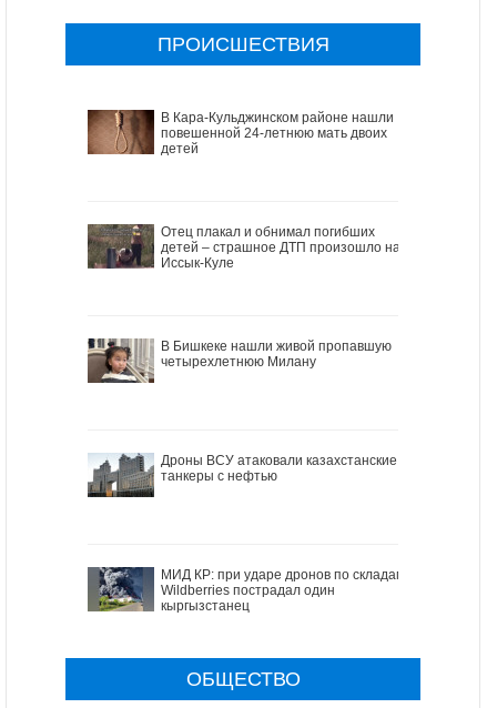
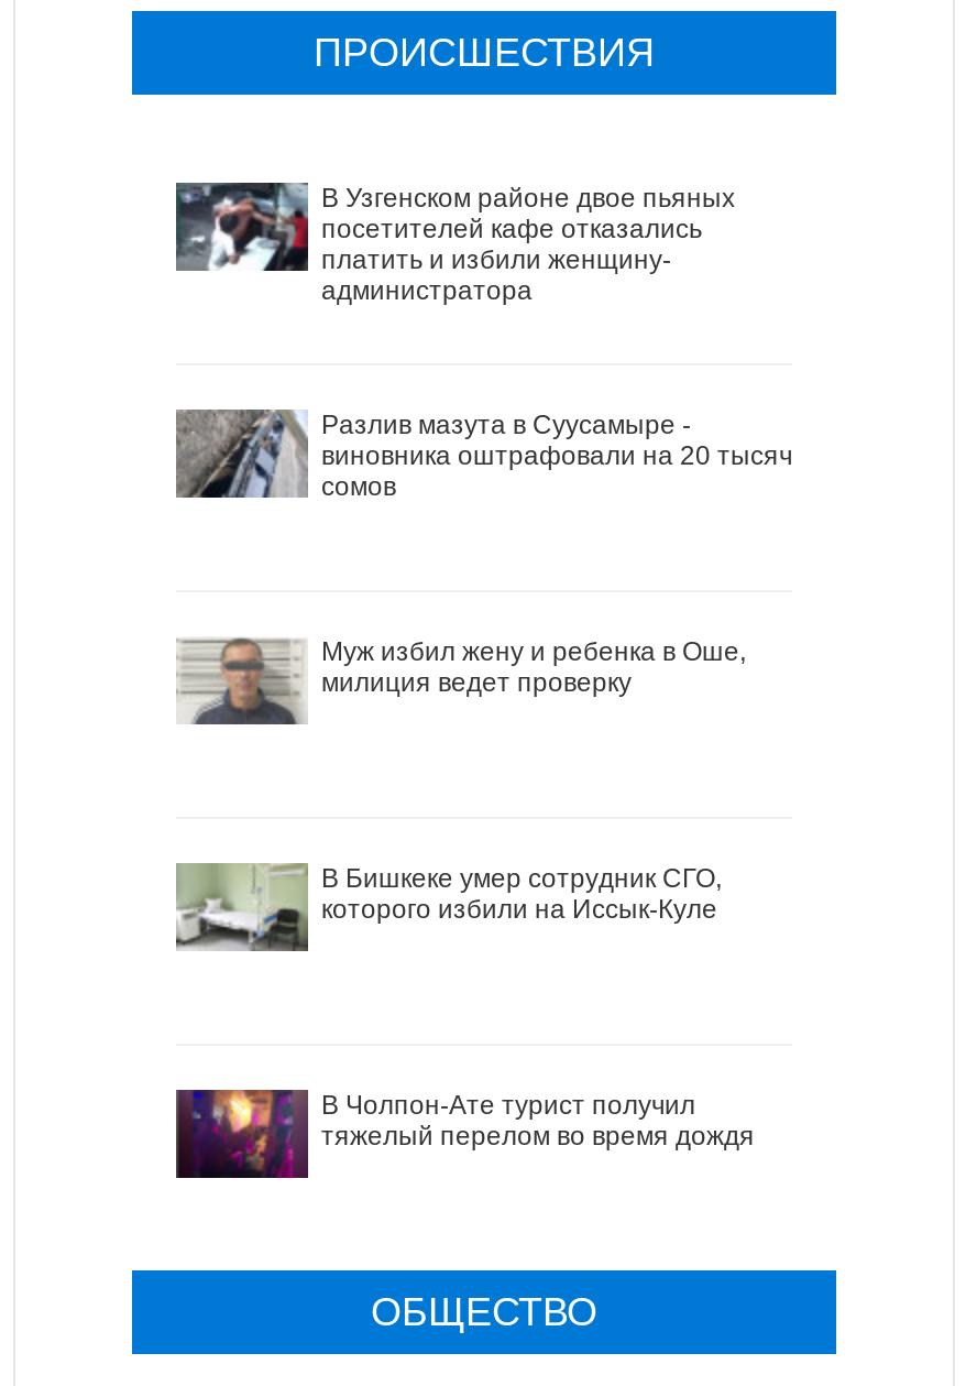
- [image]
- В Кара-Кульджинском районе нашли
- повешенной 24-летнюю мать двоих
- детей
+ [image]
+ В Узгенском районе двое пьяных
+ посетителей кафе отказались
+ платить и избили женщину-
+ администратора

- [image]
- Отец плакал и обнимал погибших
- детей – страшное ДТП произошло на
- Иссык-Куле
+ [image]
+ Разлив мазута в Суусамыре -
+ виновника оштрафовали на 20 тысяч
+ сомов

- [image]
- В Бишкеке нашли живой пропавшую
- четырехлетнюю Милану
+ [image]
+ Муж избил жену и ребенка в Оше,
+ милиция ведет проверку

- [image]
- Дроны ВСУ атаковали казахстанские
- танкеры с нефтью
+ [image]
+ В Бишкеке умер сотрудник СГО,
+ которого избили на Иссык-Куле

- [image]
- МИД КР: при ударе дронов по складам
- Wildberries пострадал один
- кыргызстанец
+ [image]
+ В Чолпон-Ате турист получил
+ тяжелый перелом во время дождя
